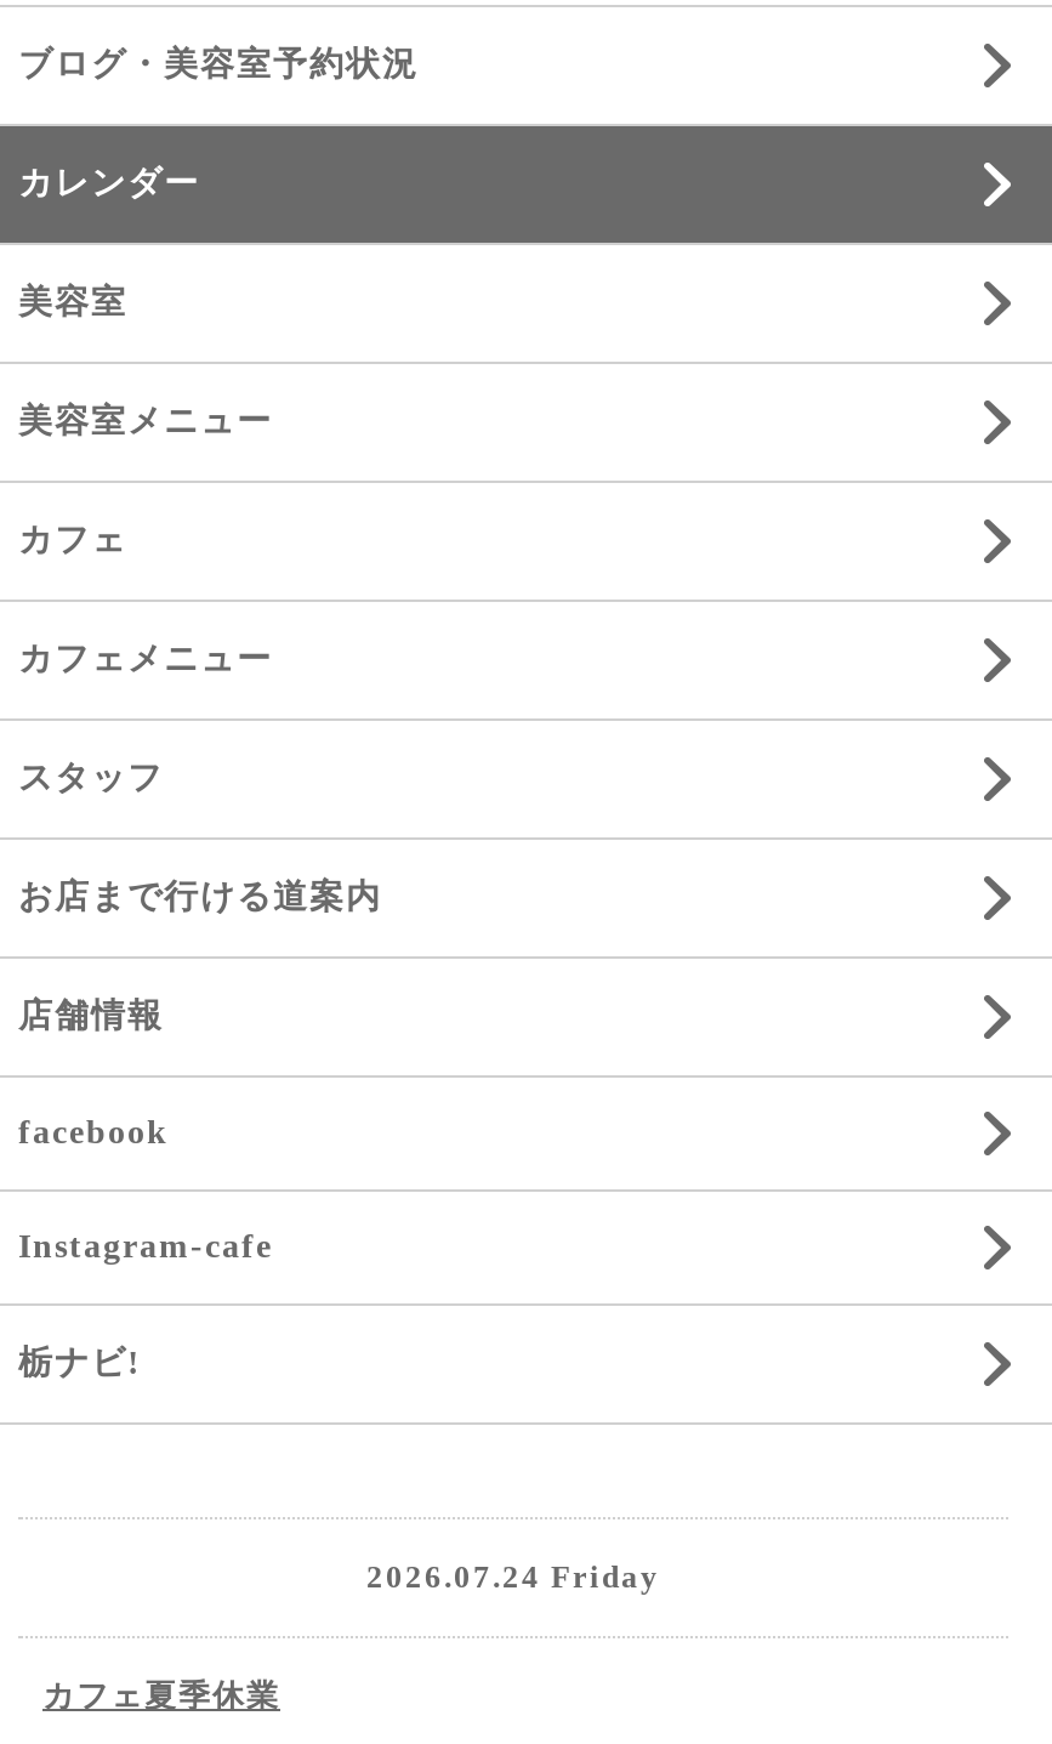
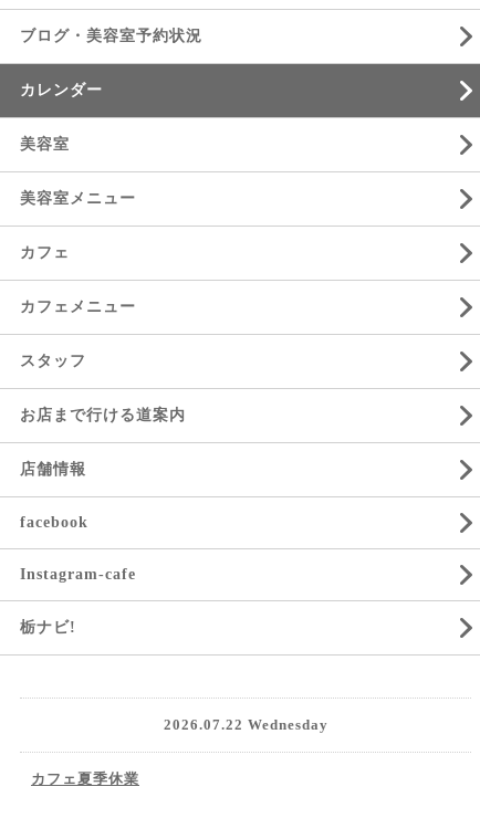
- 2026.07.24 Friday
+ 2026.07.22 Wednesday
